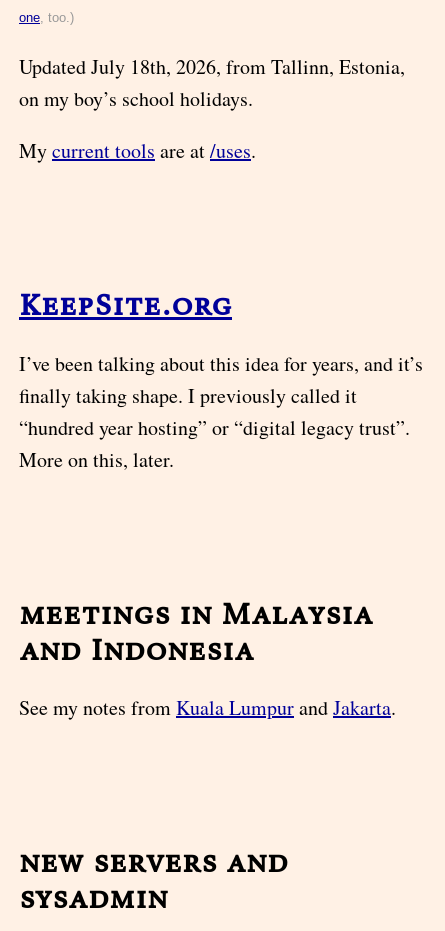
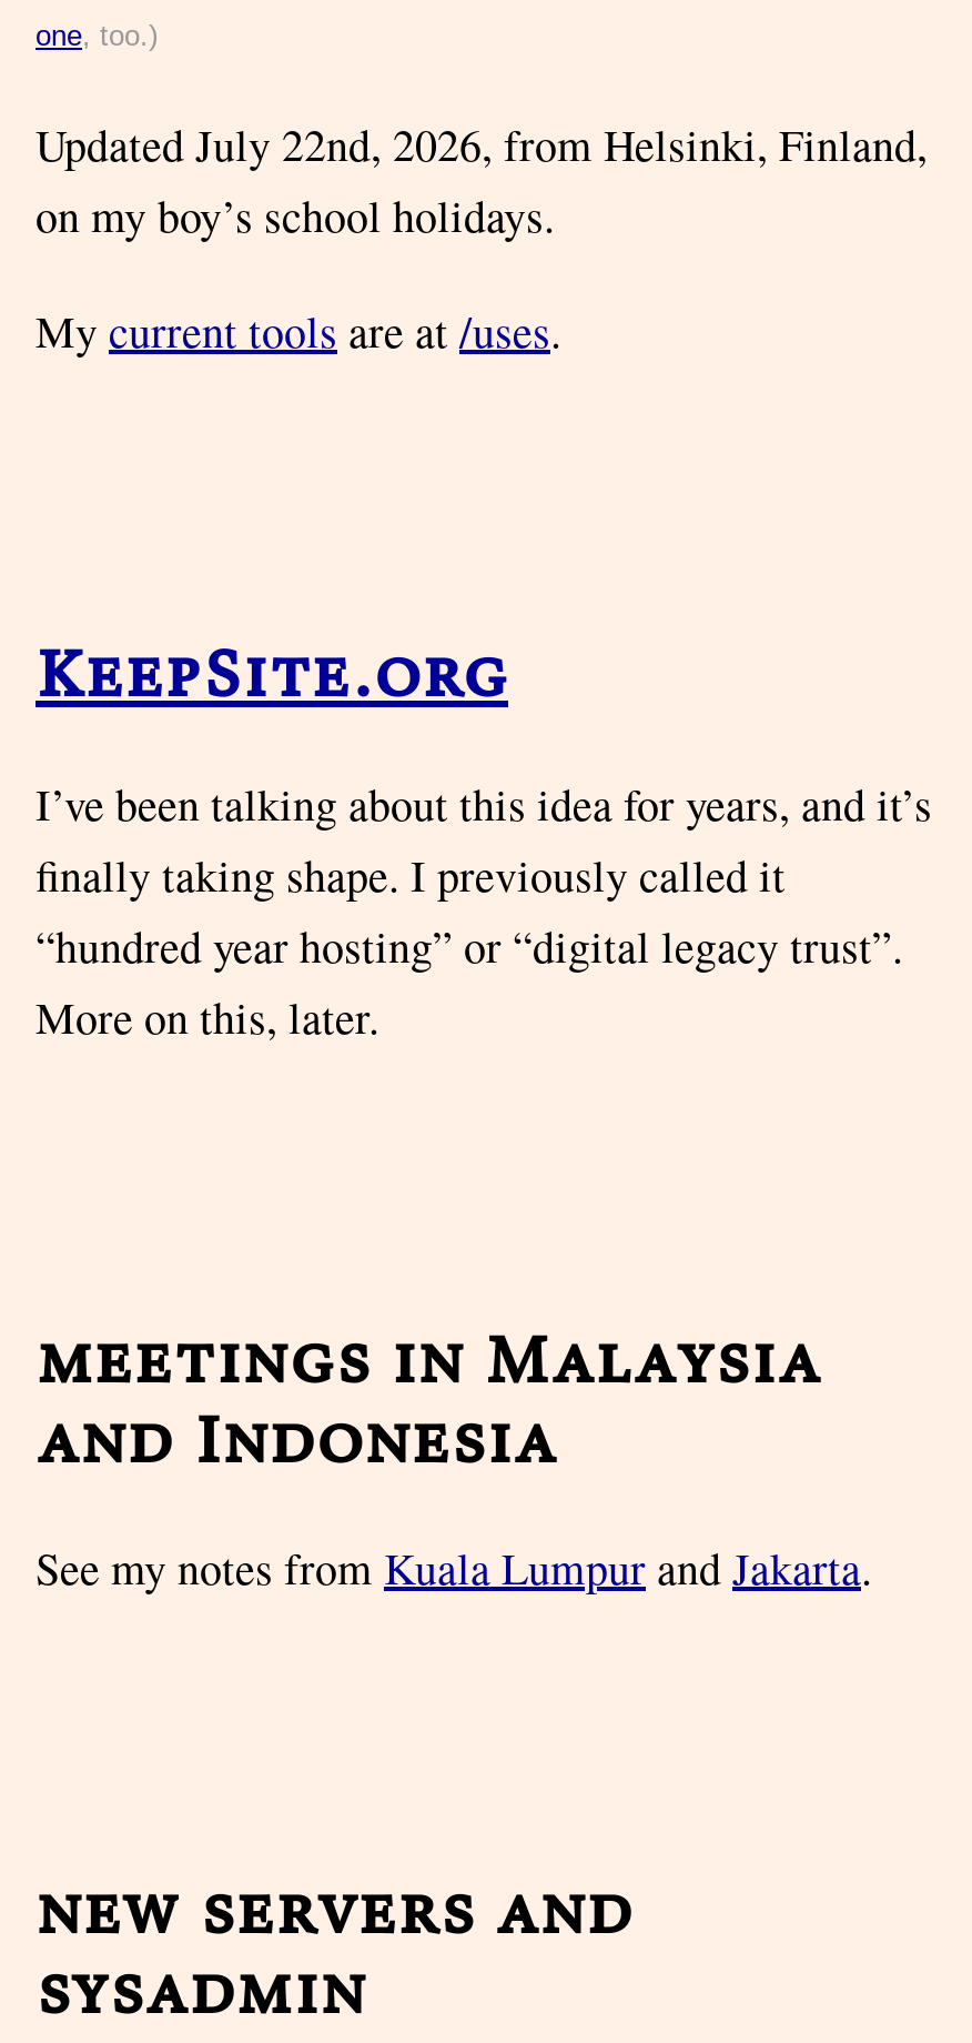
- Updated July 18th, 2026, from Tallinn, Estonia,
+ Updated July 22nd, 2026, from Helsinki, Finland,
